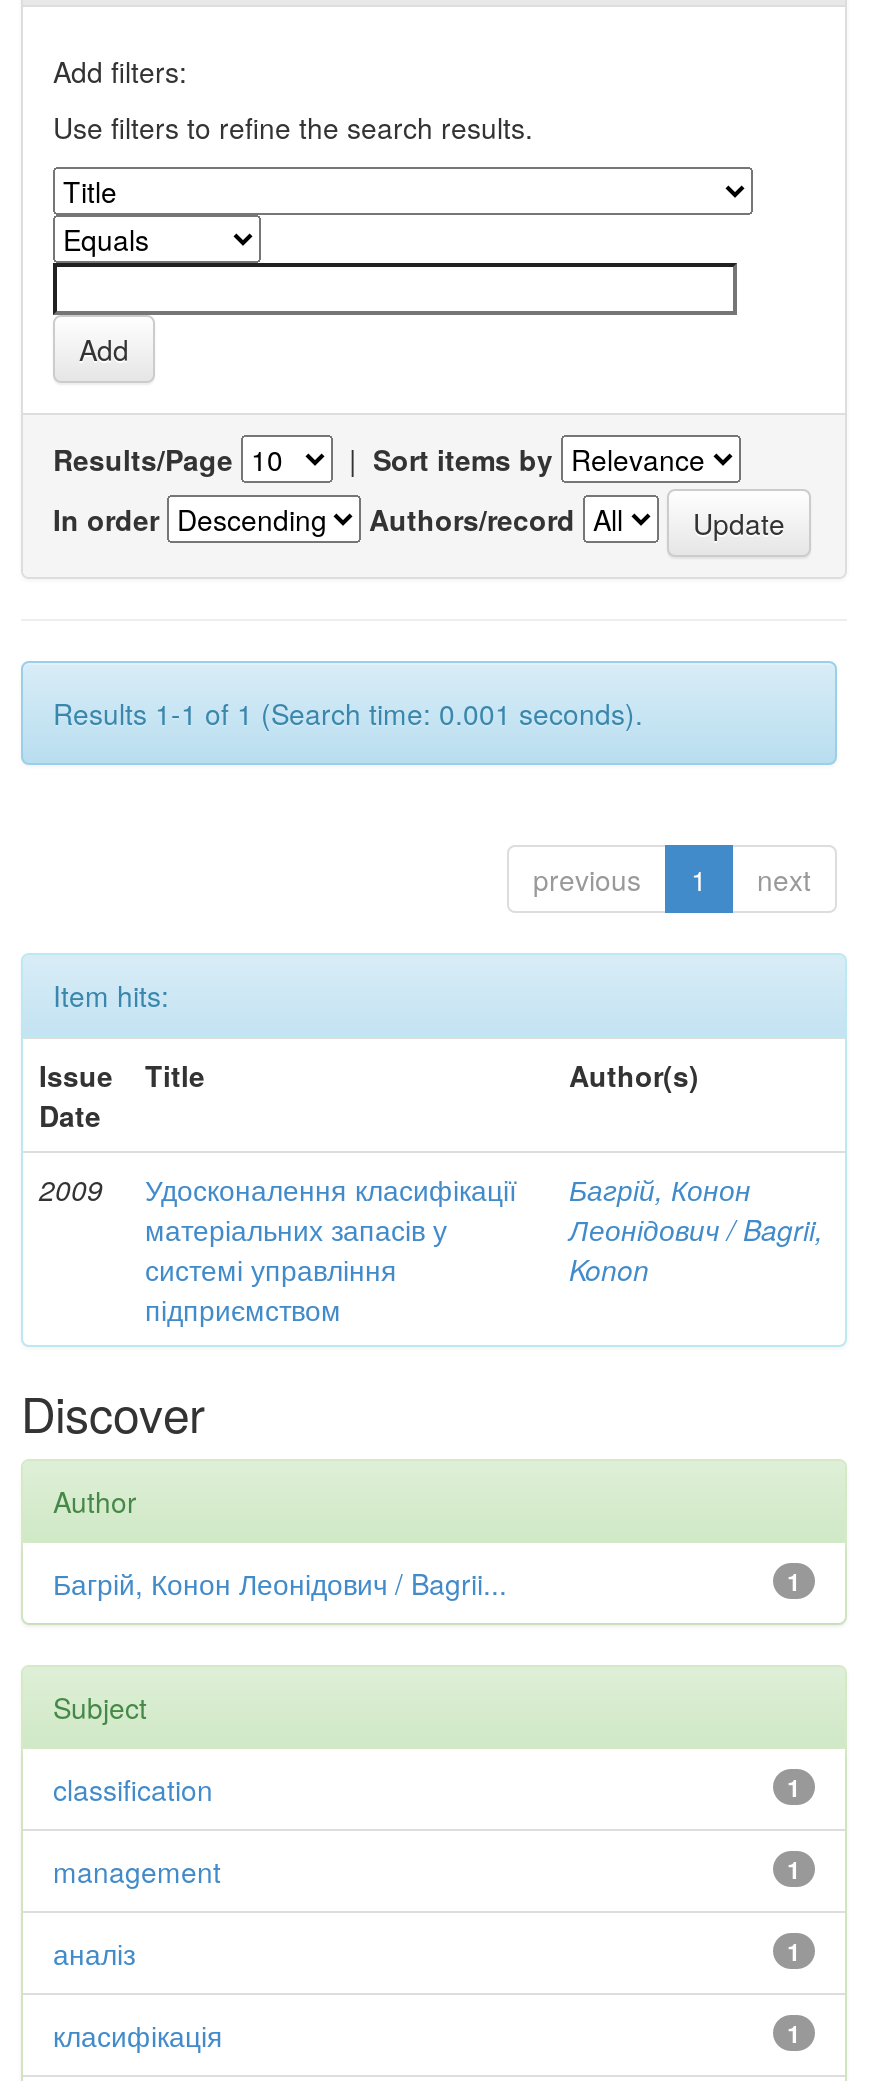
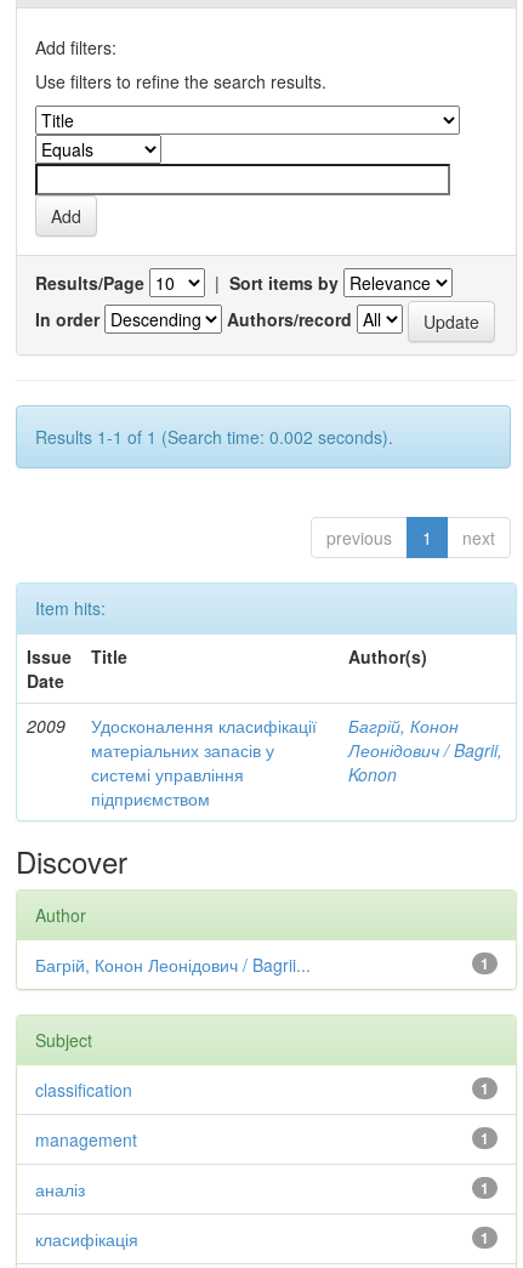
- Results 1-1 of 1 (Search time: 0.001 seconds).
+ Results 1-1 of 1 (Search time: 0.002 seconds).
